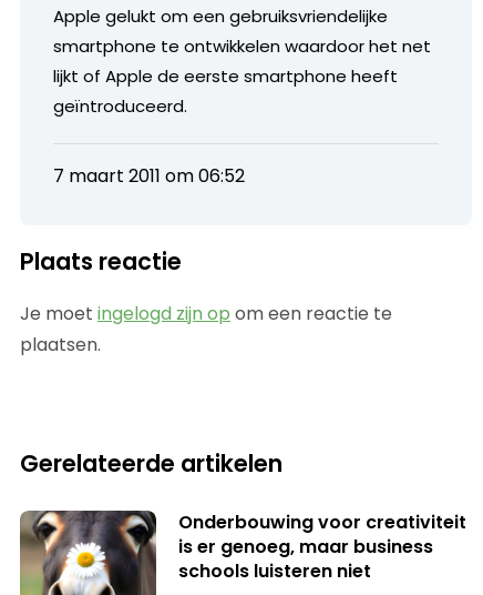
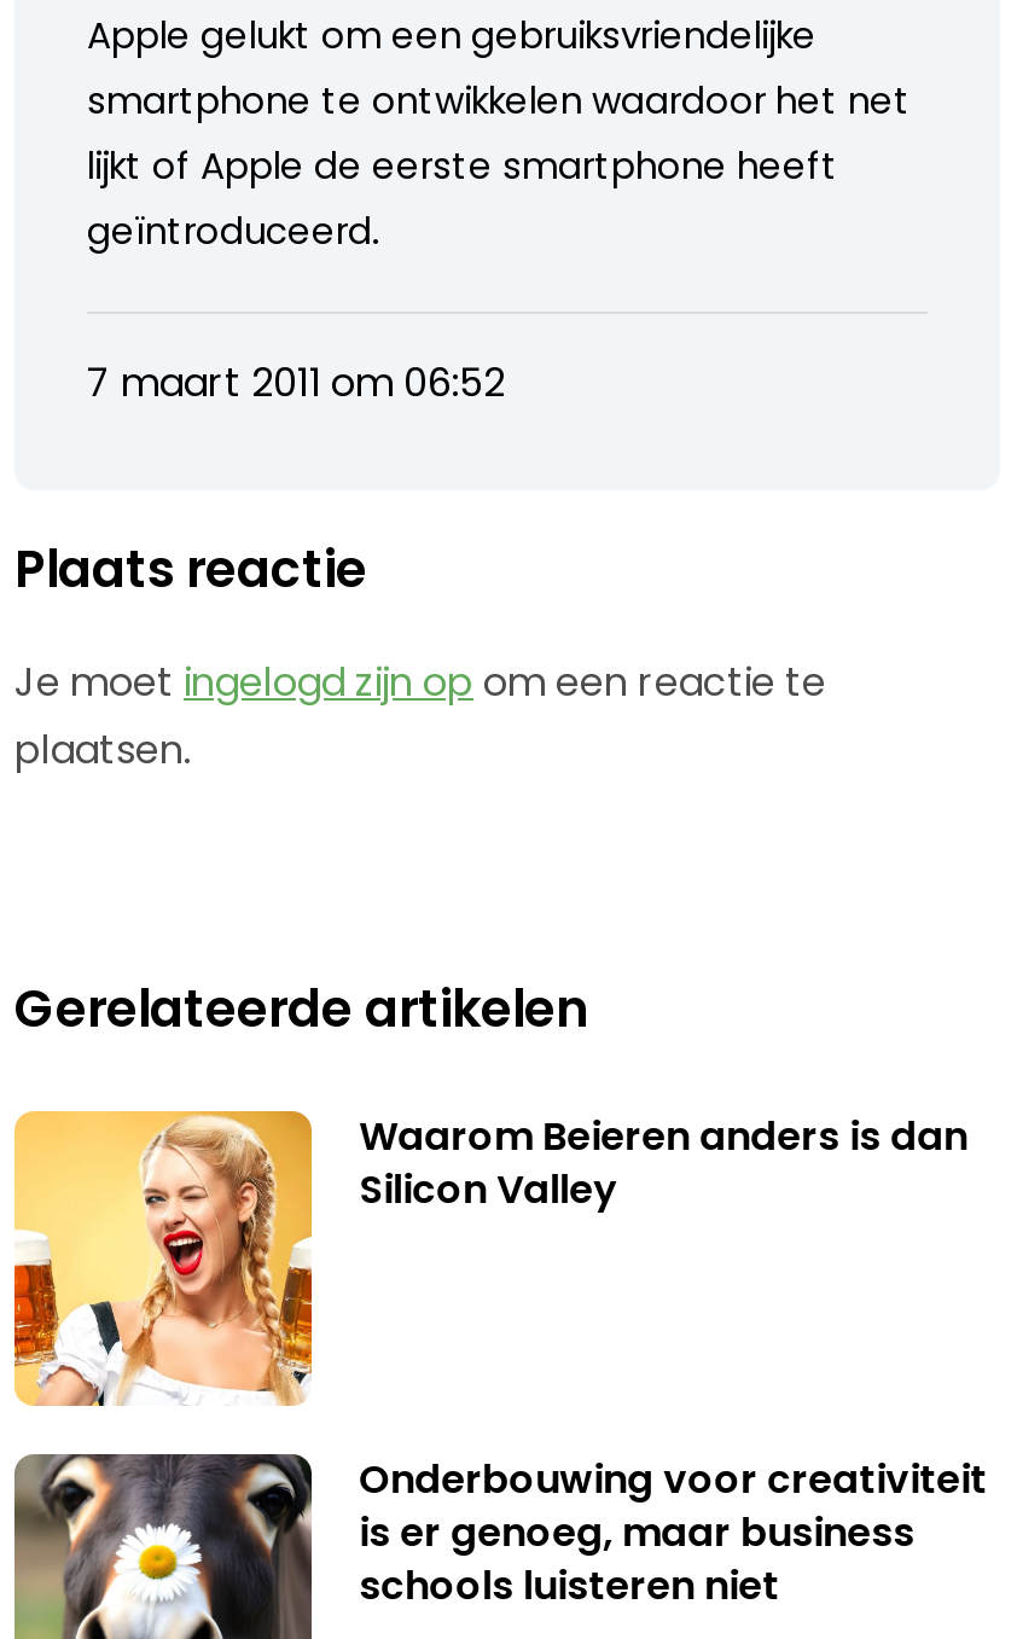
+ [image]
+ Waarom Beieren anders is dan
+ Silicon Valley
